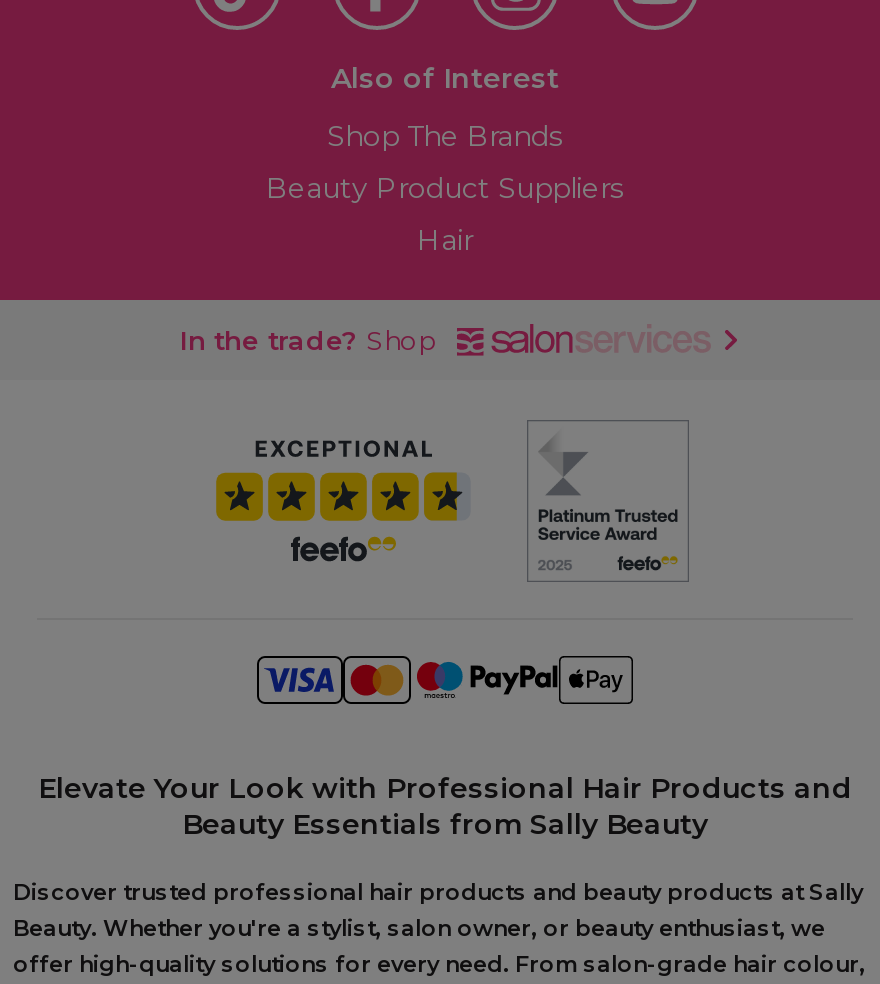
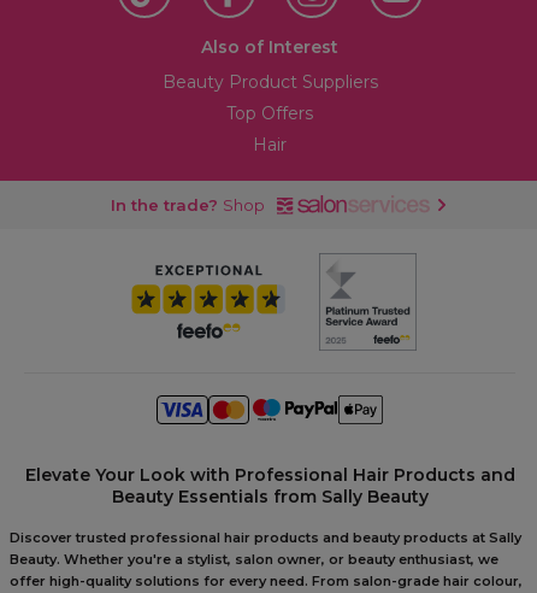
- Shop The Brands

moved up: Beauty Product Suppliers

+ Top Offers
